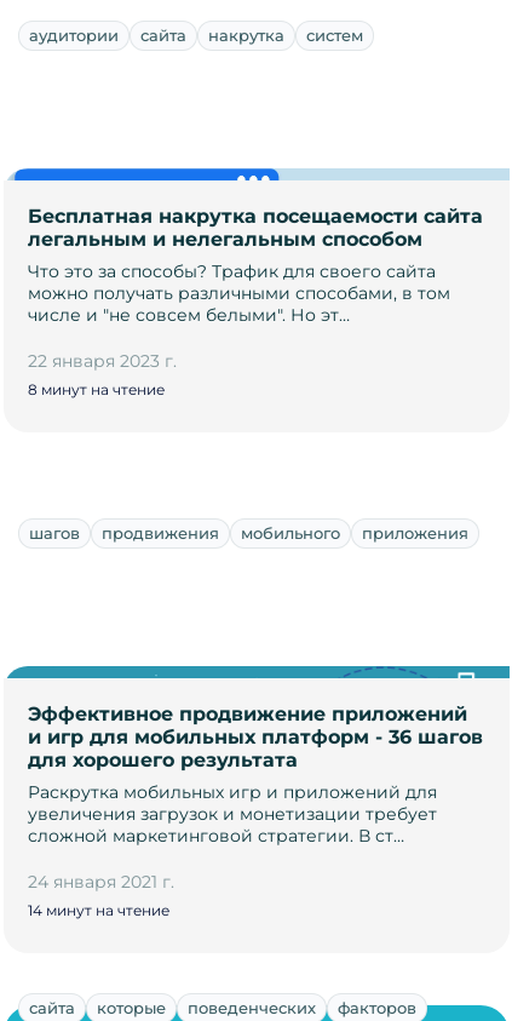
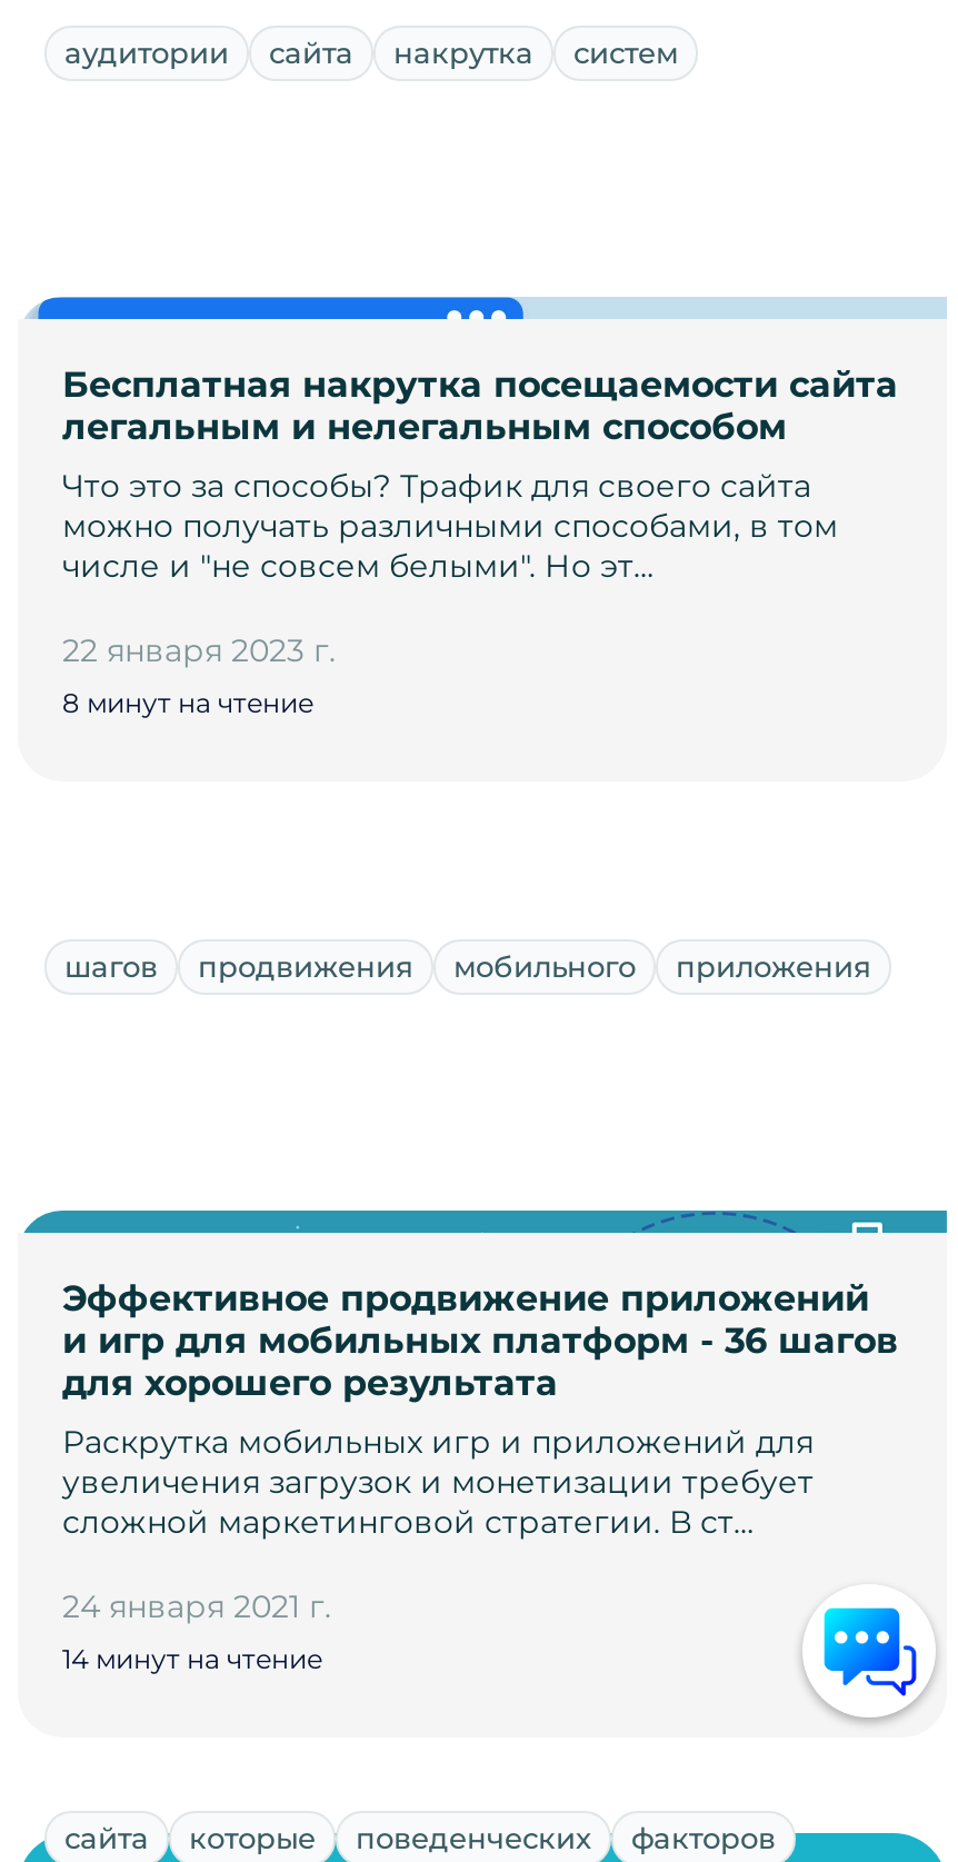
+ [image]
